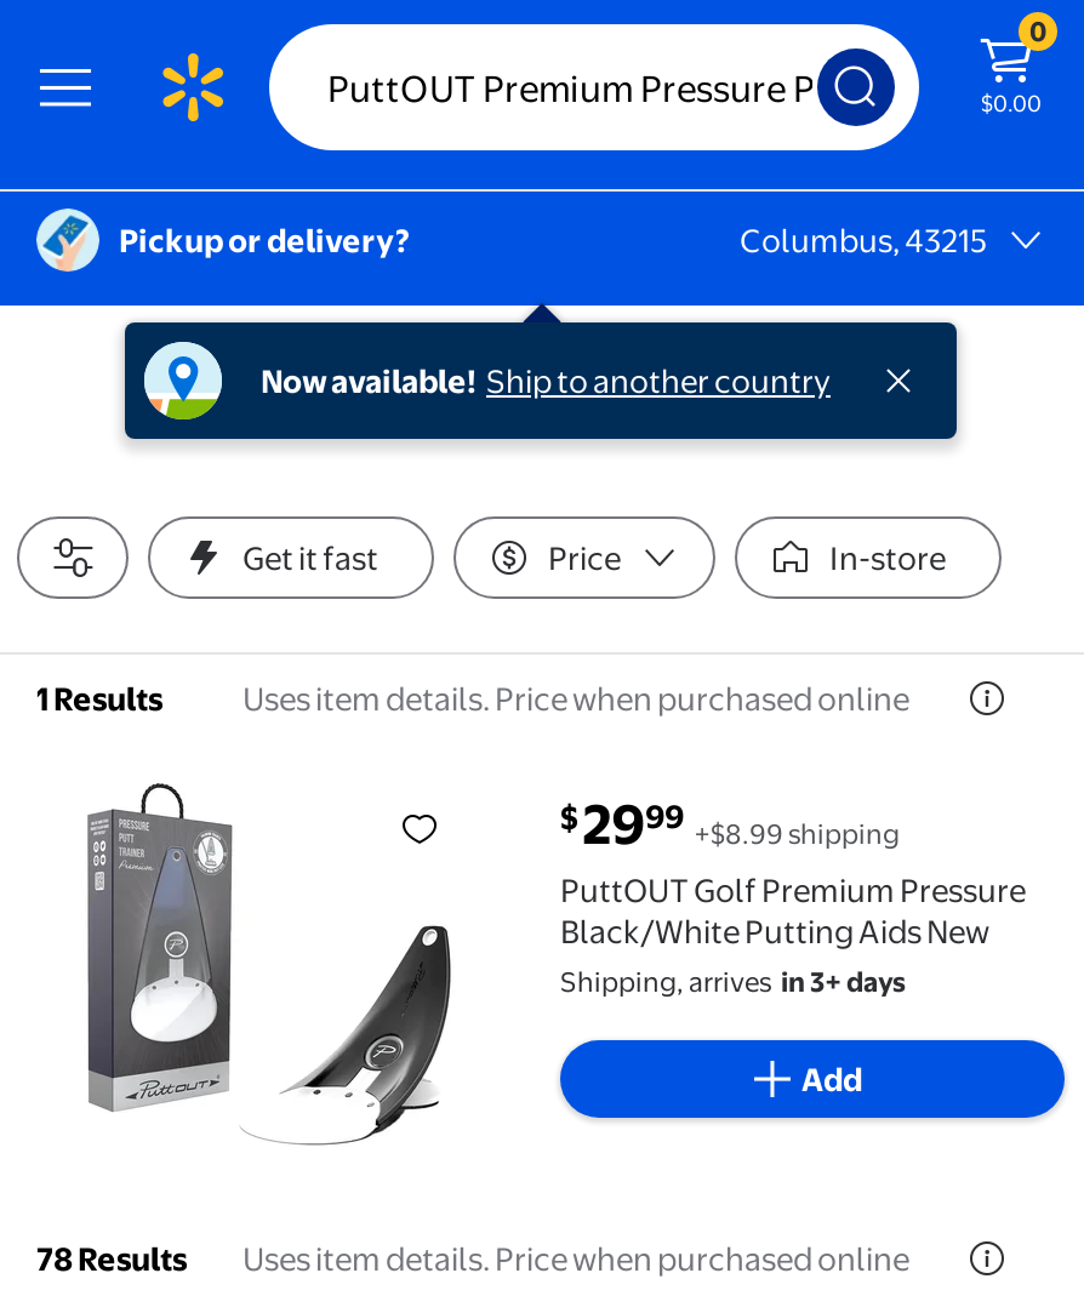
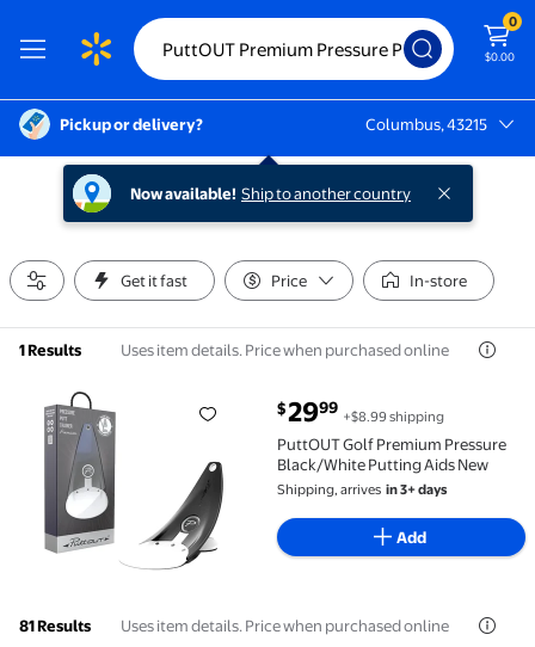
- 78 Results Uses item details. Price when purchased online
+ 81 Results Uses item details. Price when purchased online
